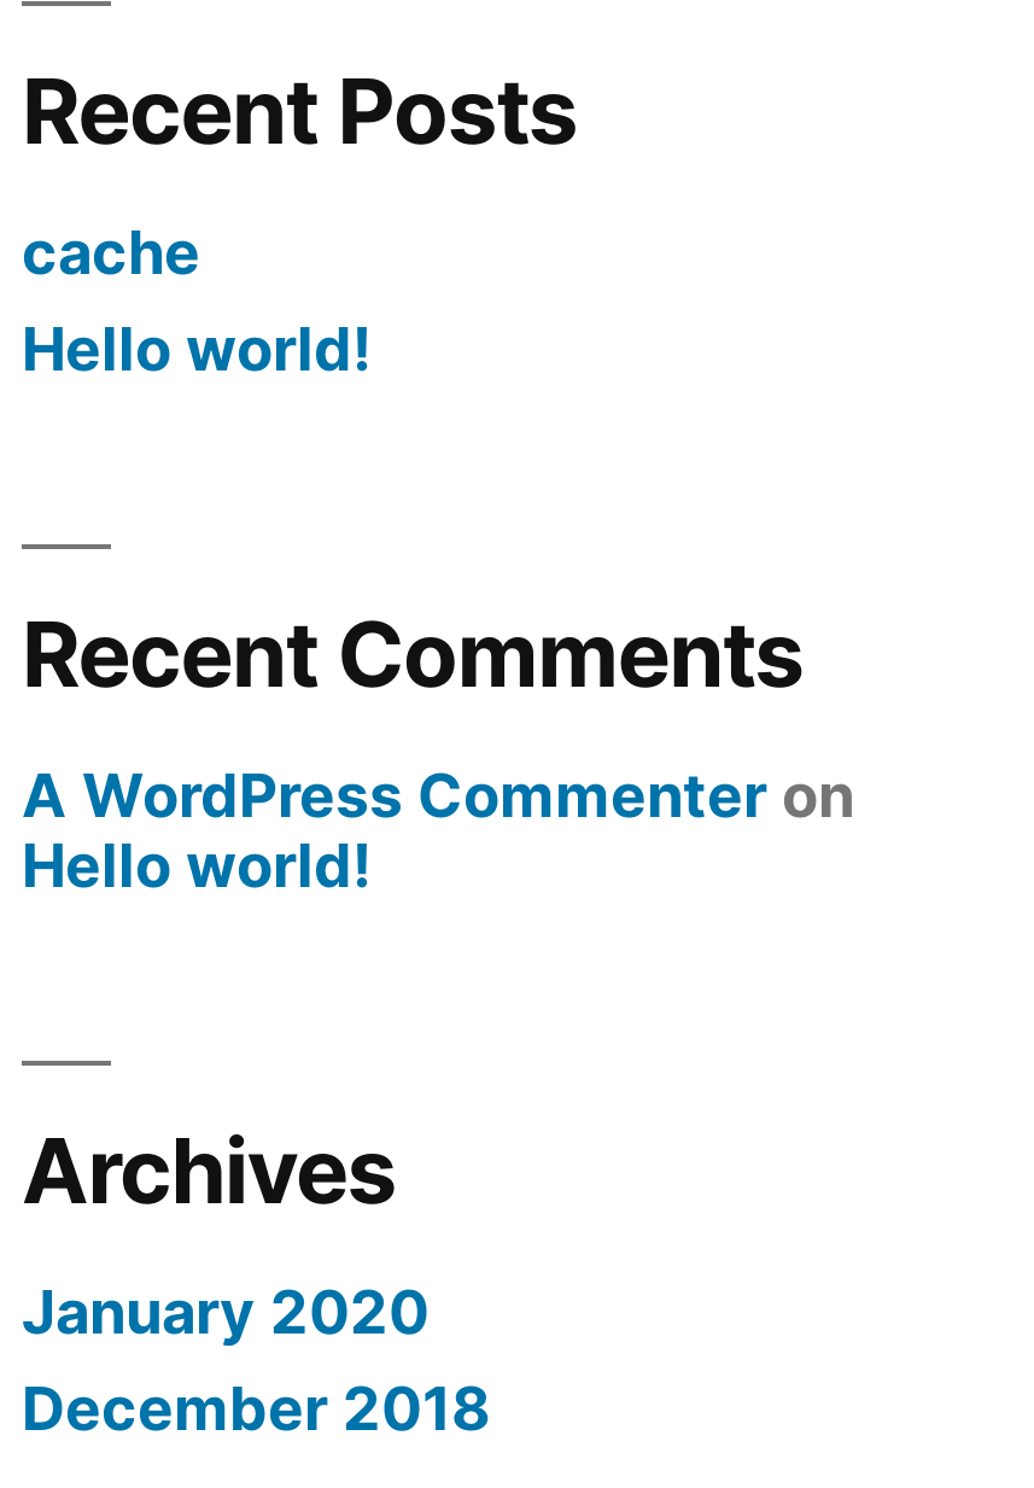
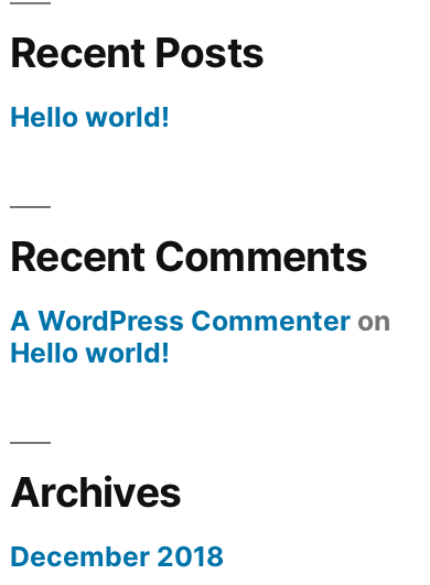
- cache

- January 2020
